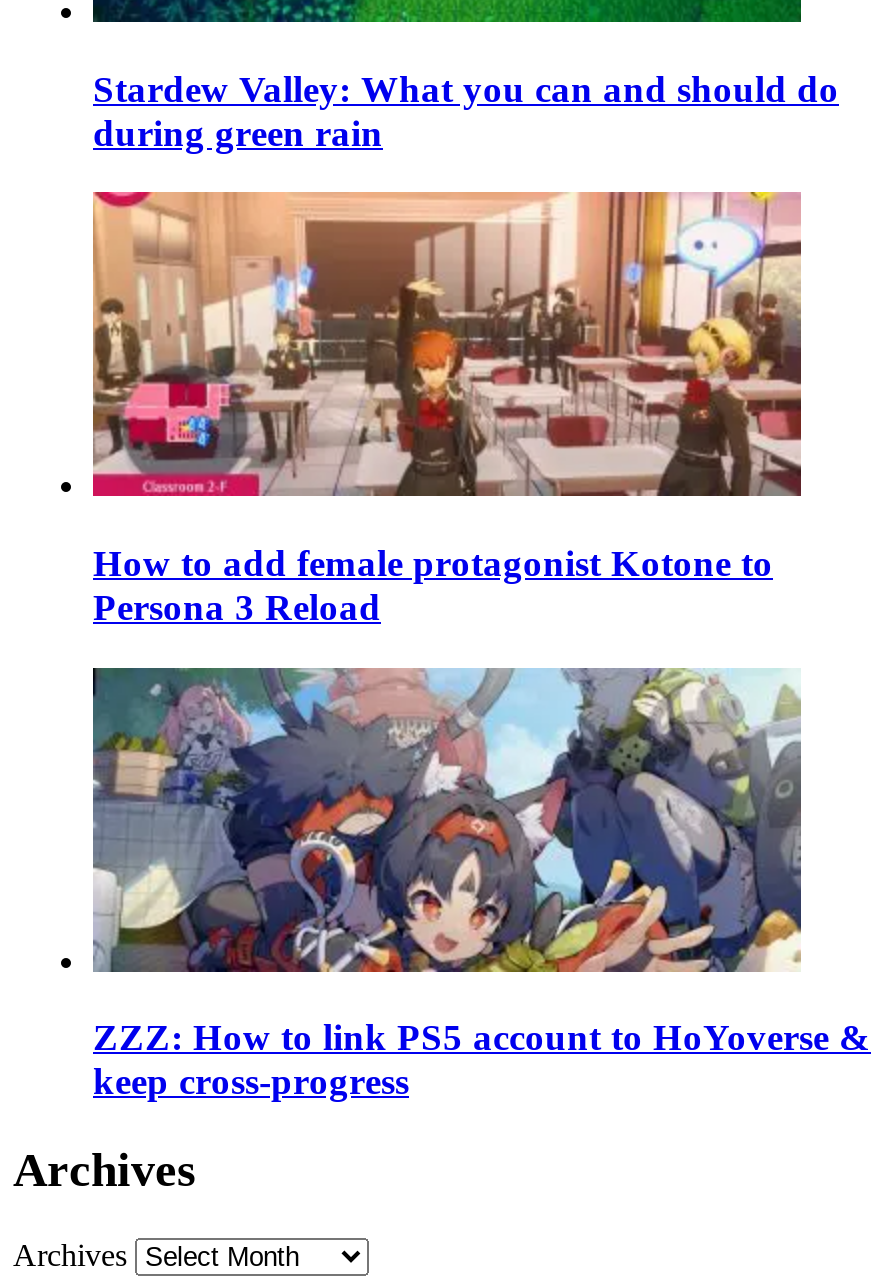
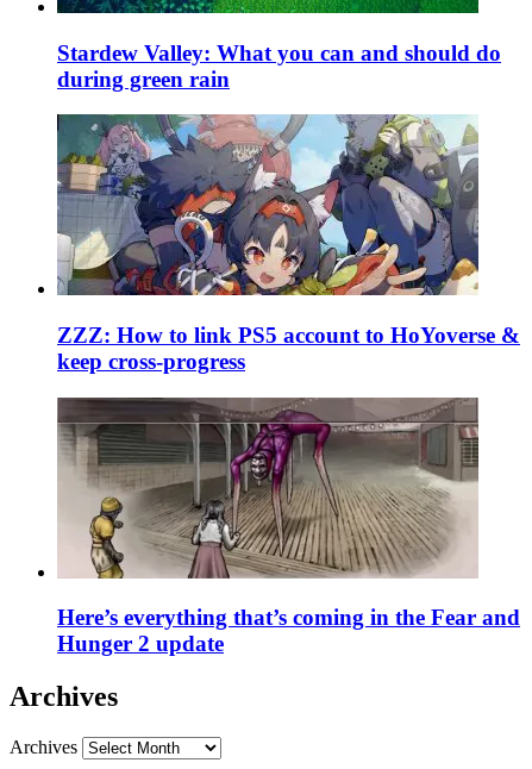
- [image]
- How to add female protagonist Kotone to
- Persona 3 Reload

moved up: [image] | ZZZ: How to link PS5 account to HoYoverse & | keep cross-progress

+ [image]
+ Here’s everything that’s coming in the Fear and
+ Hunger 2 update
